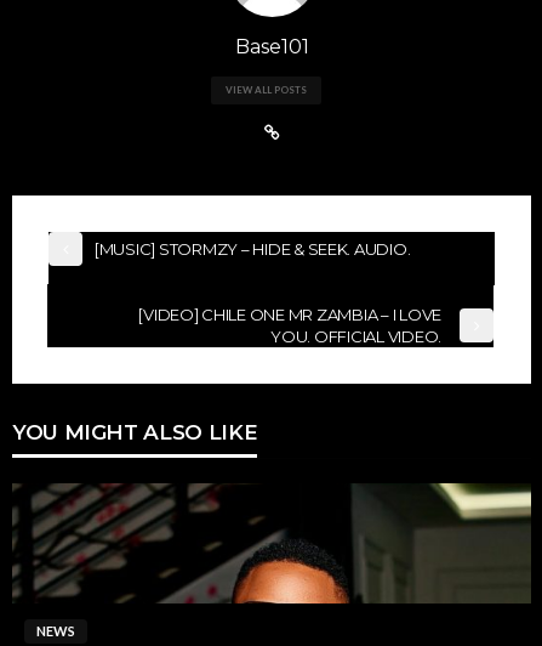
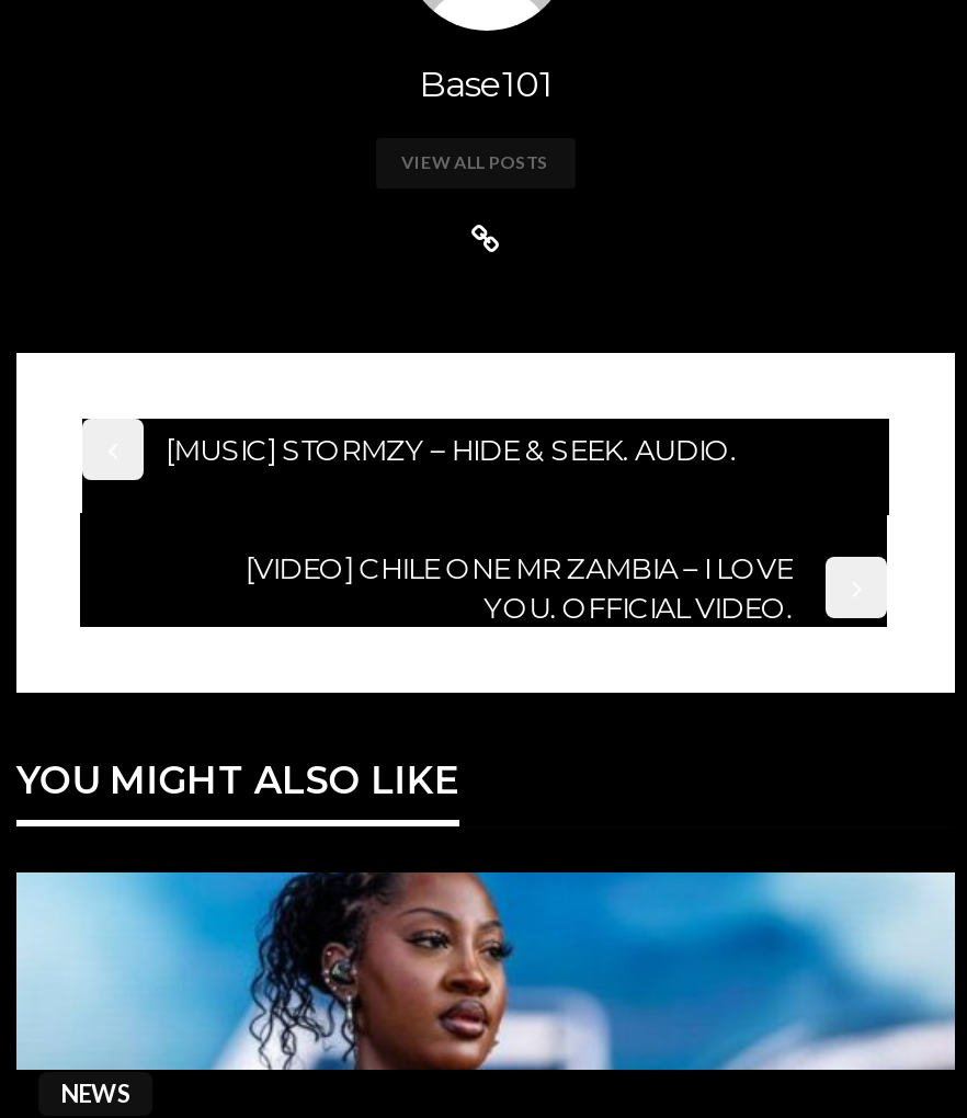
- [image]
+ [image]
